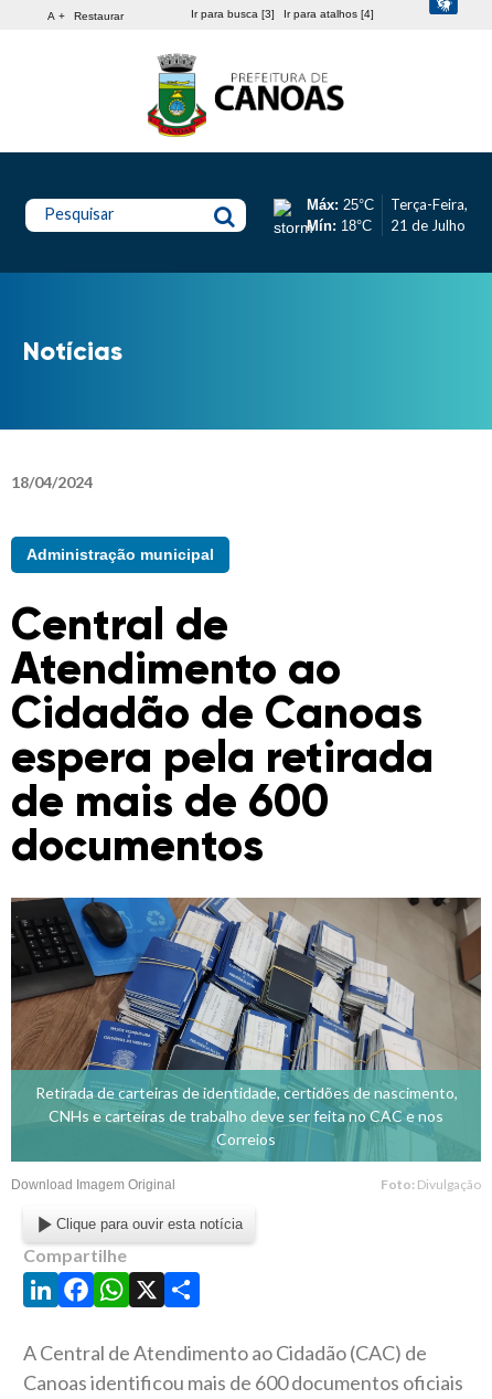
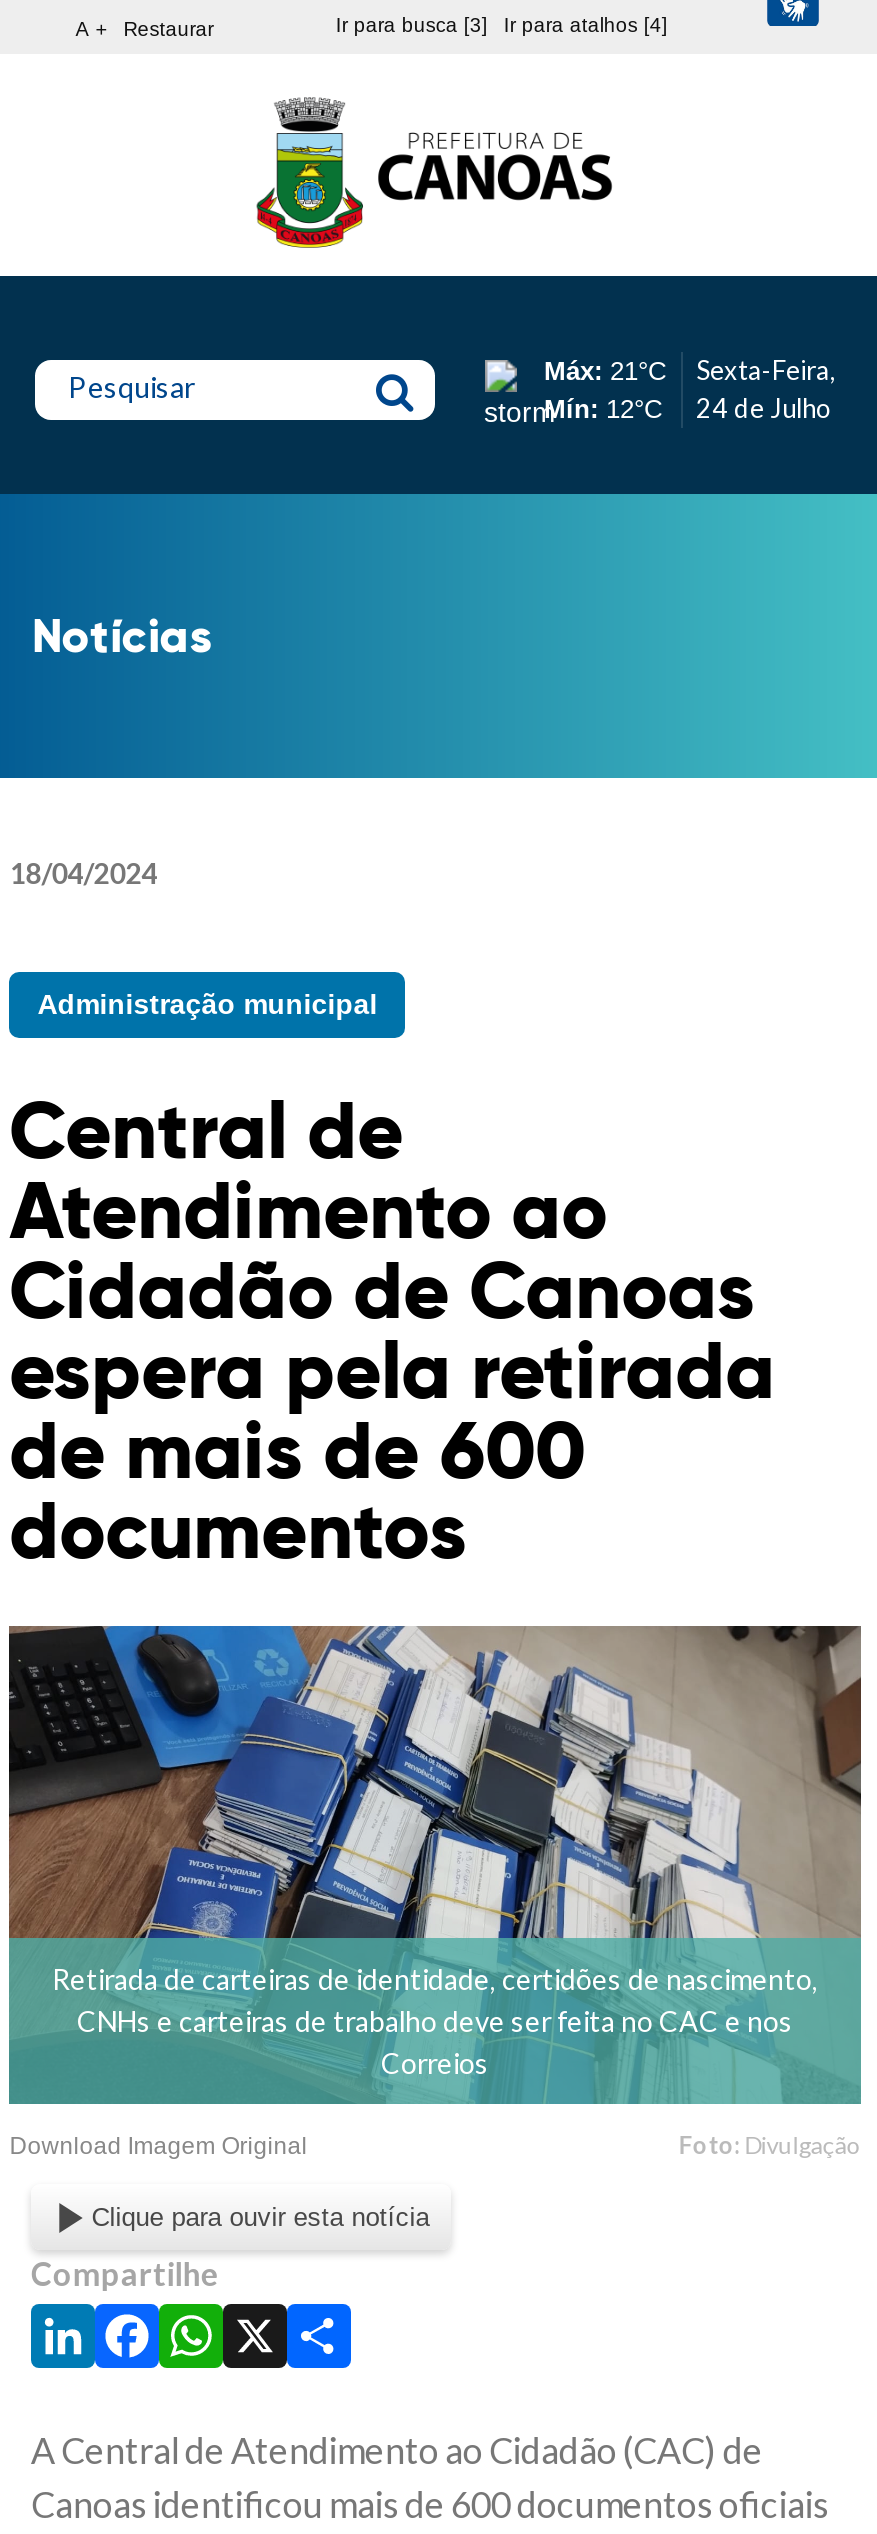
- Máx: 25°C
- Mín: 18°C
+ Máx: 21°C
+ Mín: 12°C

- Terça-Feira,
- 21 de Julho
+ Sexta-Feira,
+ 24 de Julho
